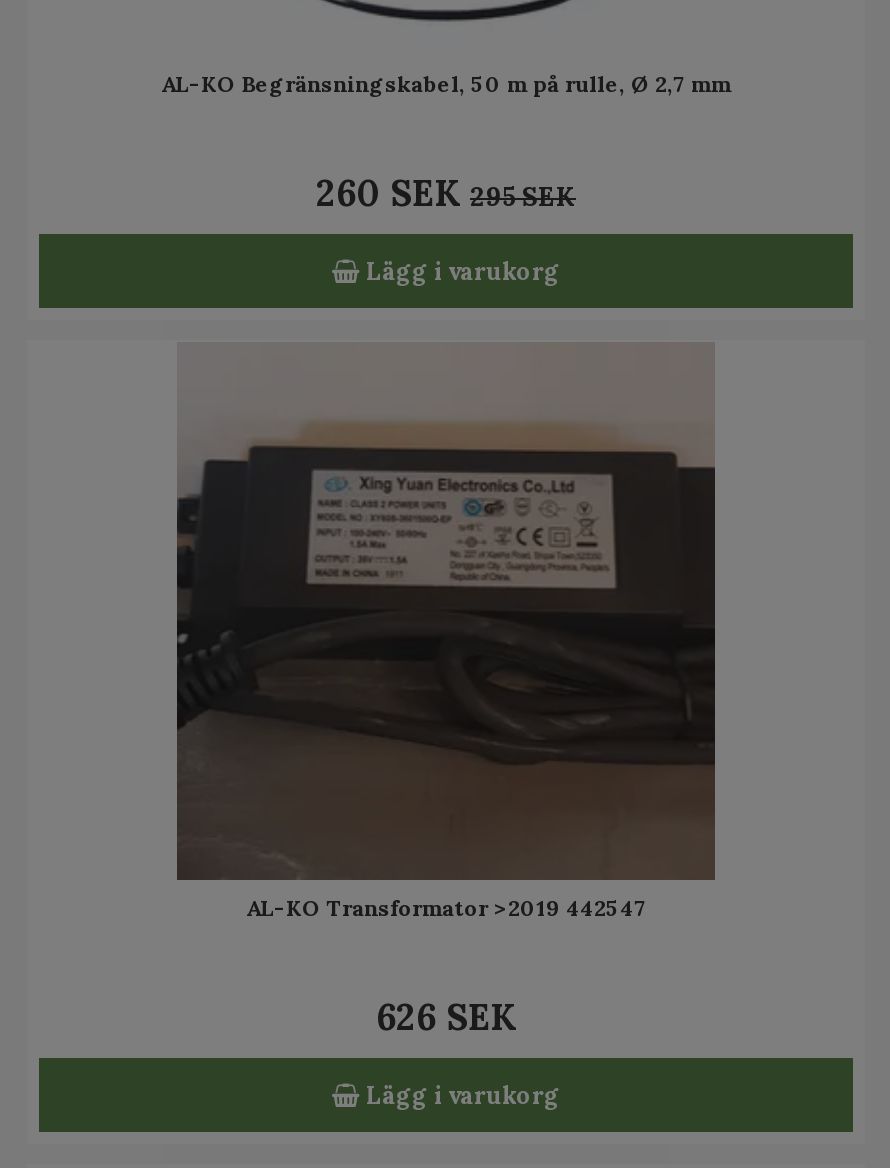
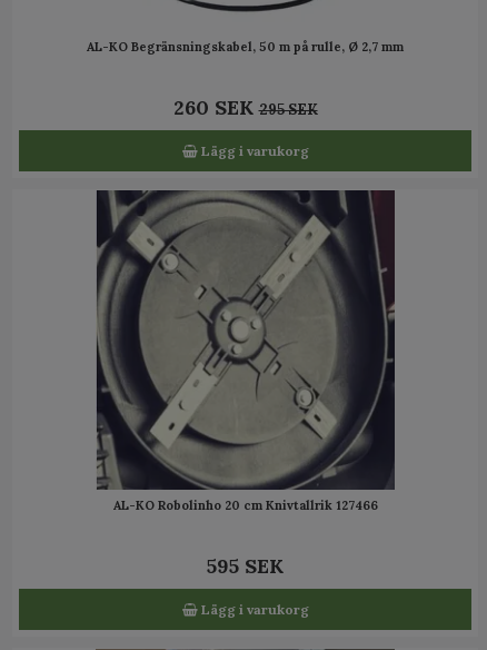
- [image]
- AL-KO Transformator >2019 442547
+ [image]
+ AL-KO Robolinho 20 cm Knivtallrik 127466

- 626 SEK
+ 595 SEK
